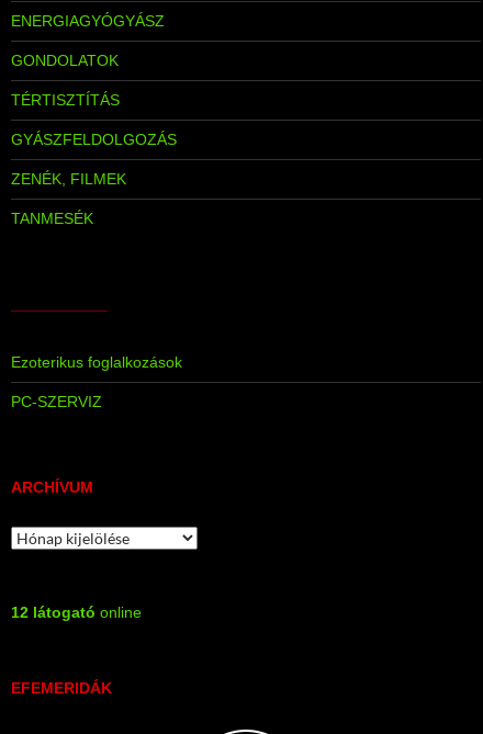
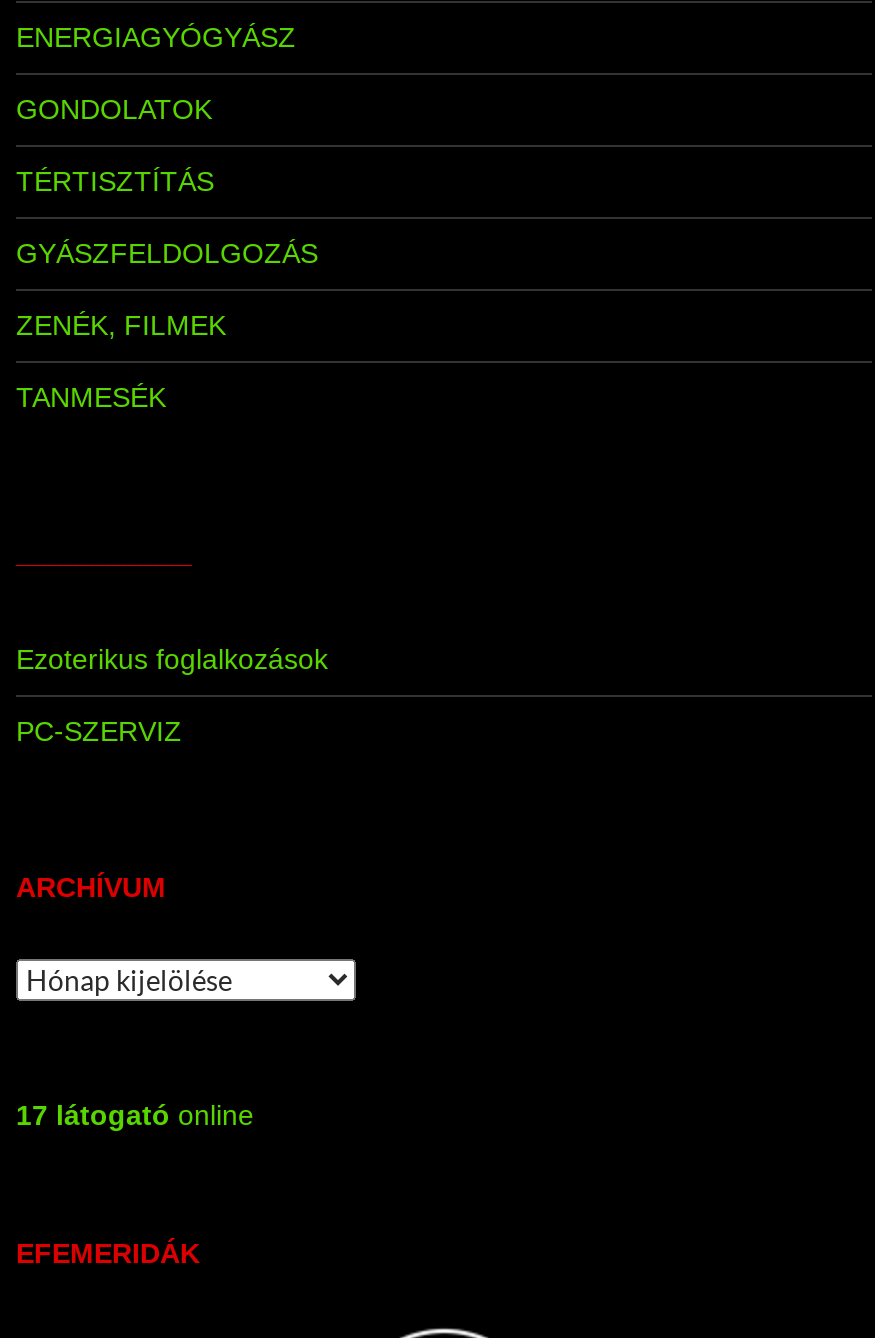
- 12 látogató online
+ 17 látogató online
